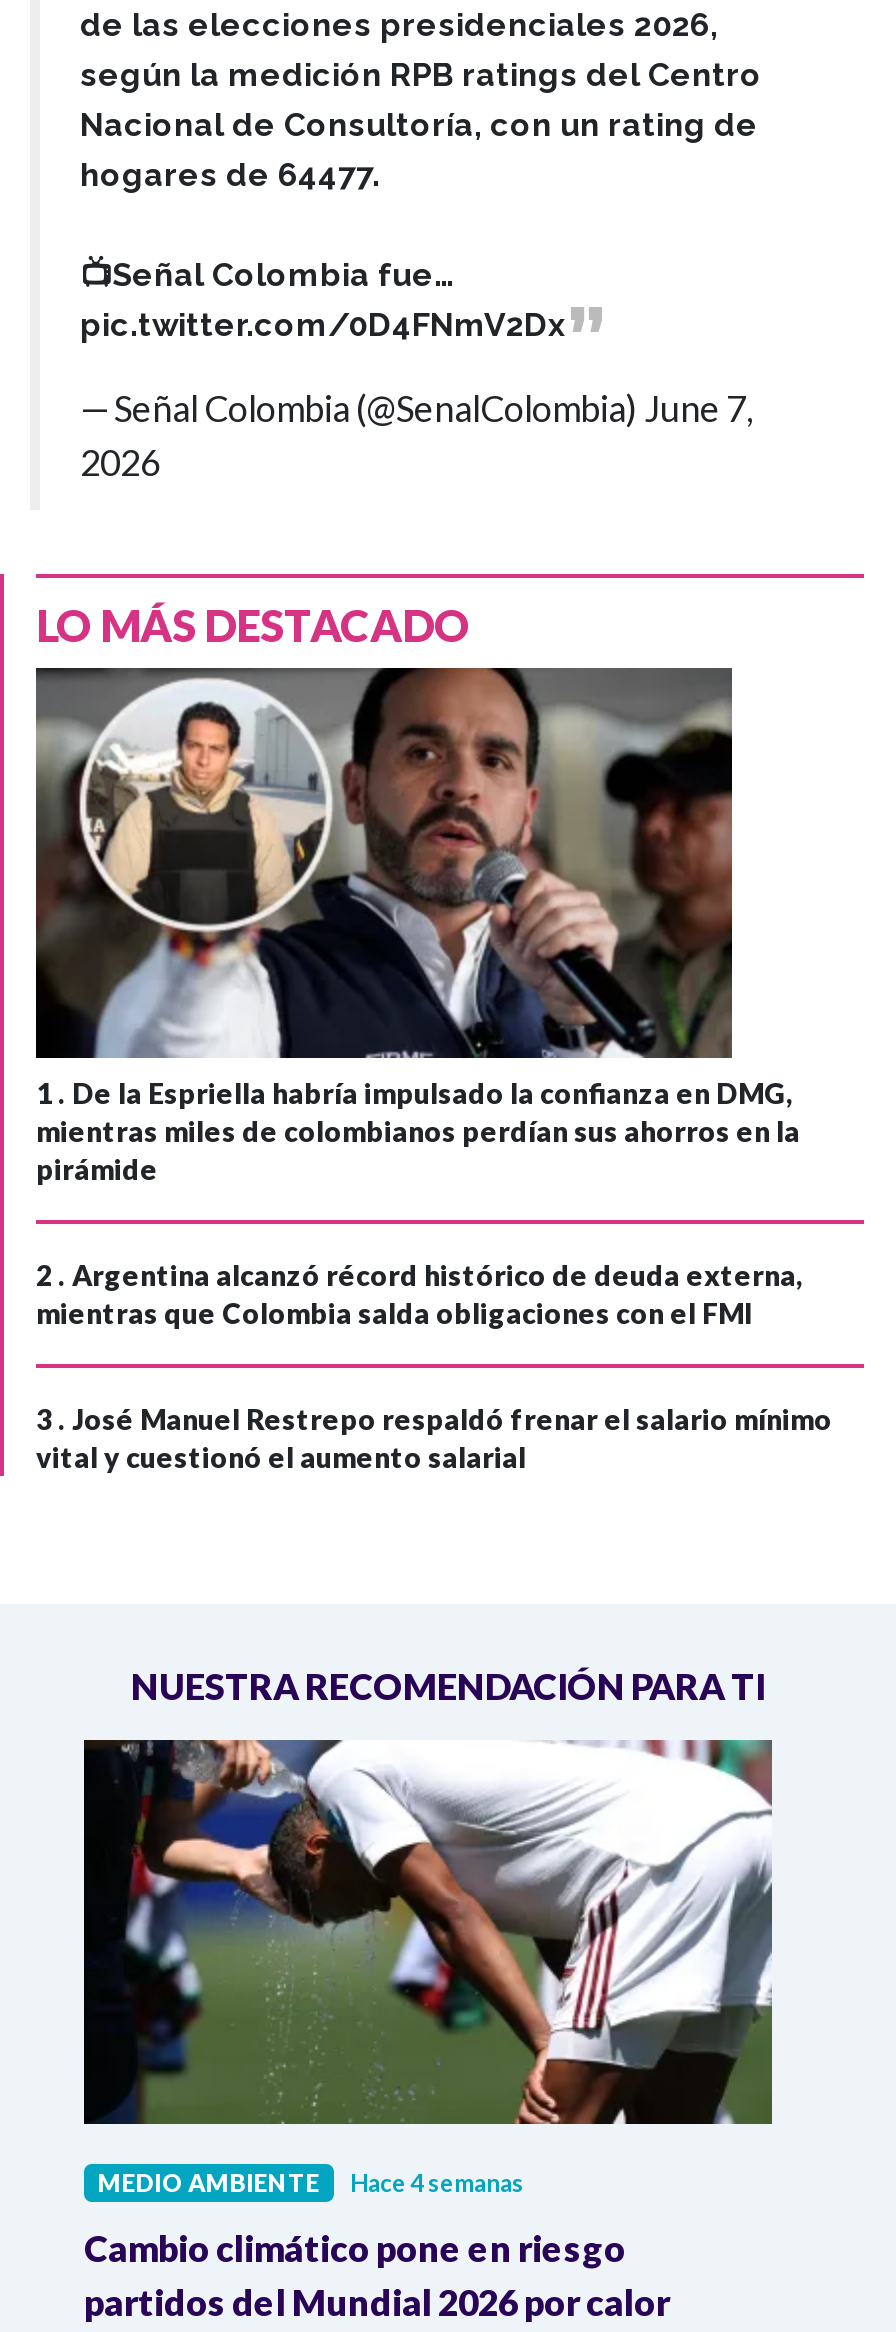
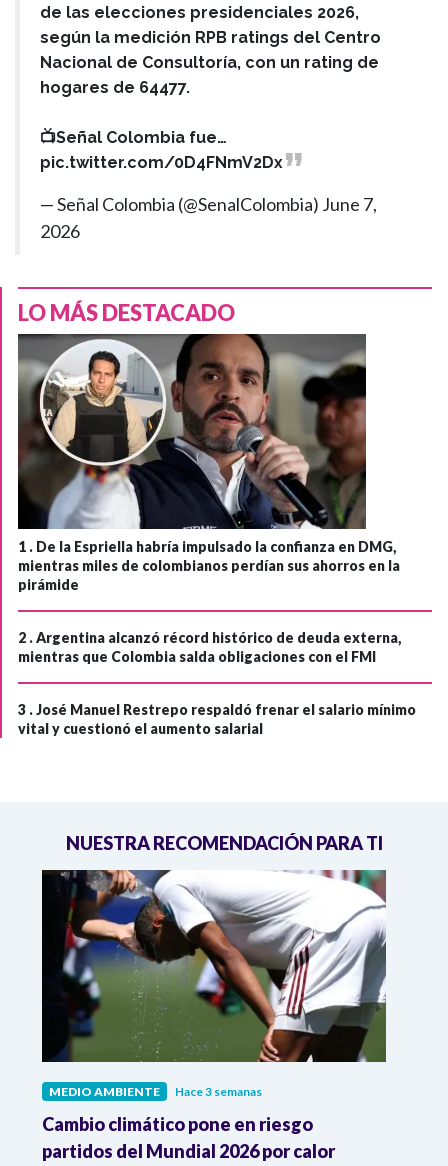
- MEDIO AMBIENTE Hace 4 semanas
+ MEDIO AMBIENTE Hace 3 semanas
